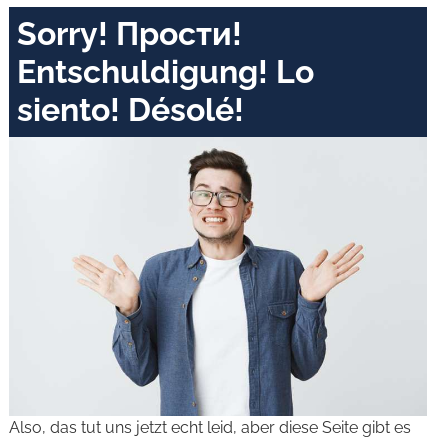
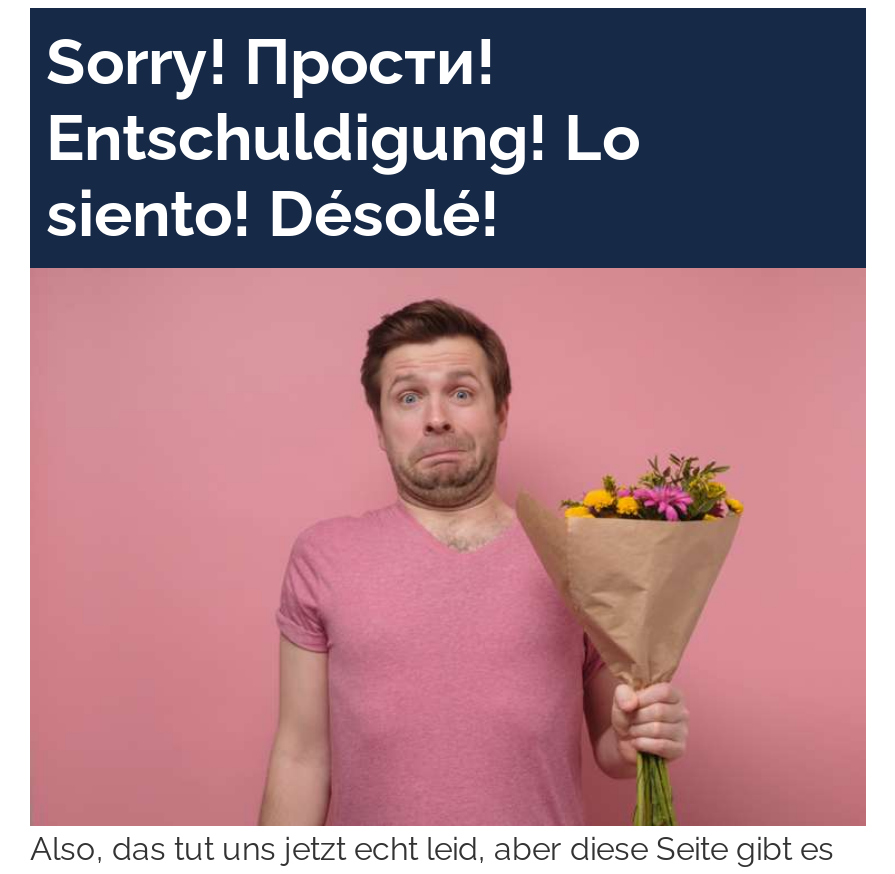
- [image]
+ [image]
